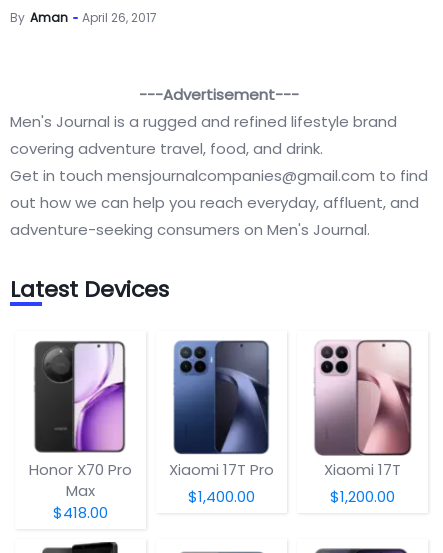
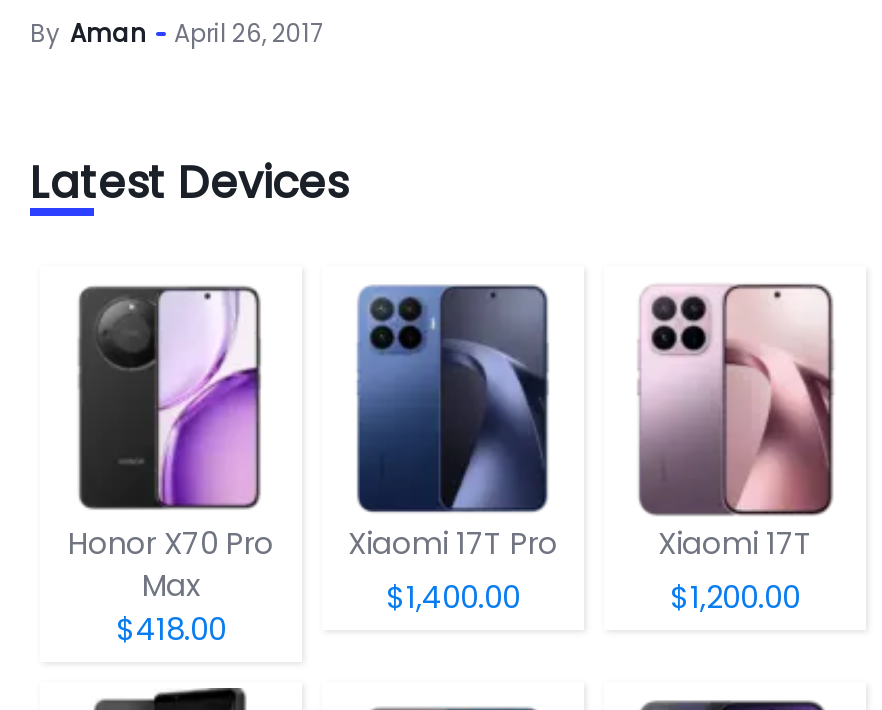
- ---Advertisement---
- Men's Journal is a rugged and refined lifestyle brand
- covering adventure travel, food, and drink.
- Get in touch mensjournalcompanies@gmail.com to find
- out how we can help you reach everyday, affluent, and
- adventure-seeking consumers on Men's Journal.
